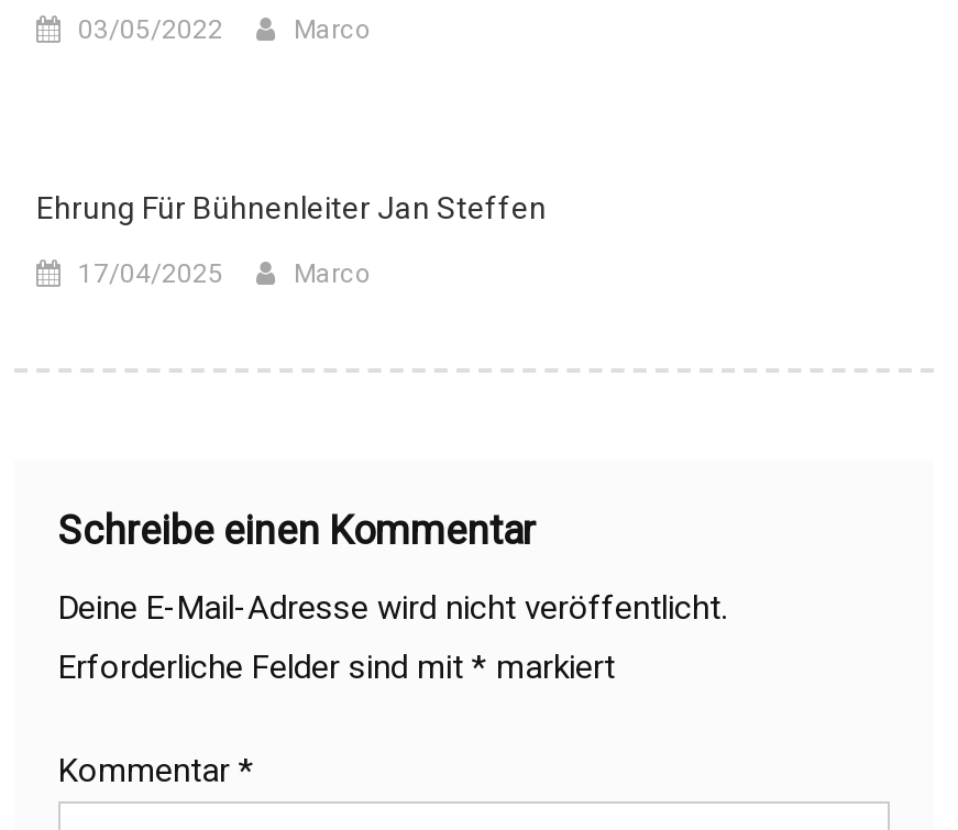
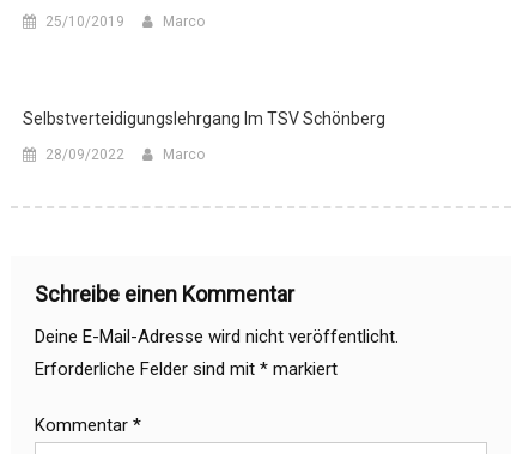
- 03/05/2022
+ 25/10/2019

- Ehrung Für Bühnenleiter Jan Steffen
+ Selbstverteidigungslehrgang Im TSV Schönberg

- 17/04/2025
+ 28/09/2022
